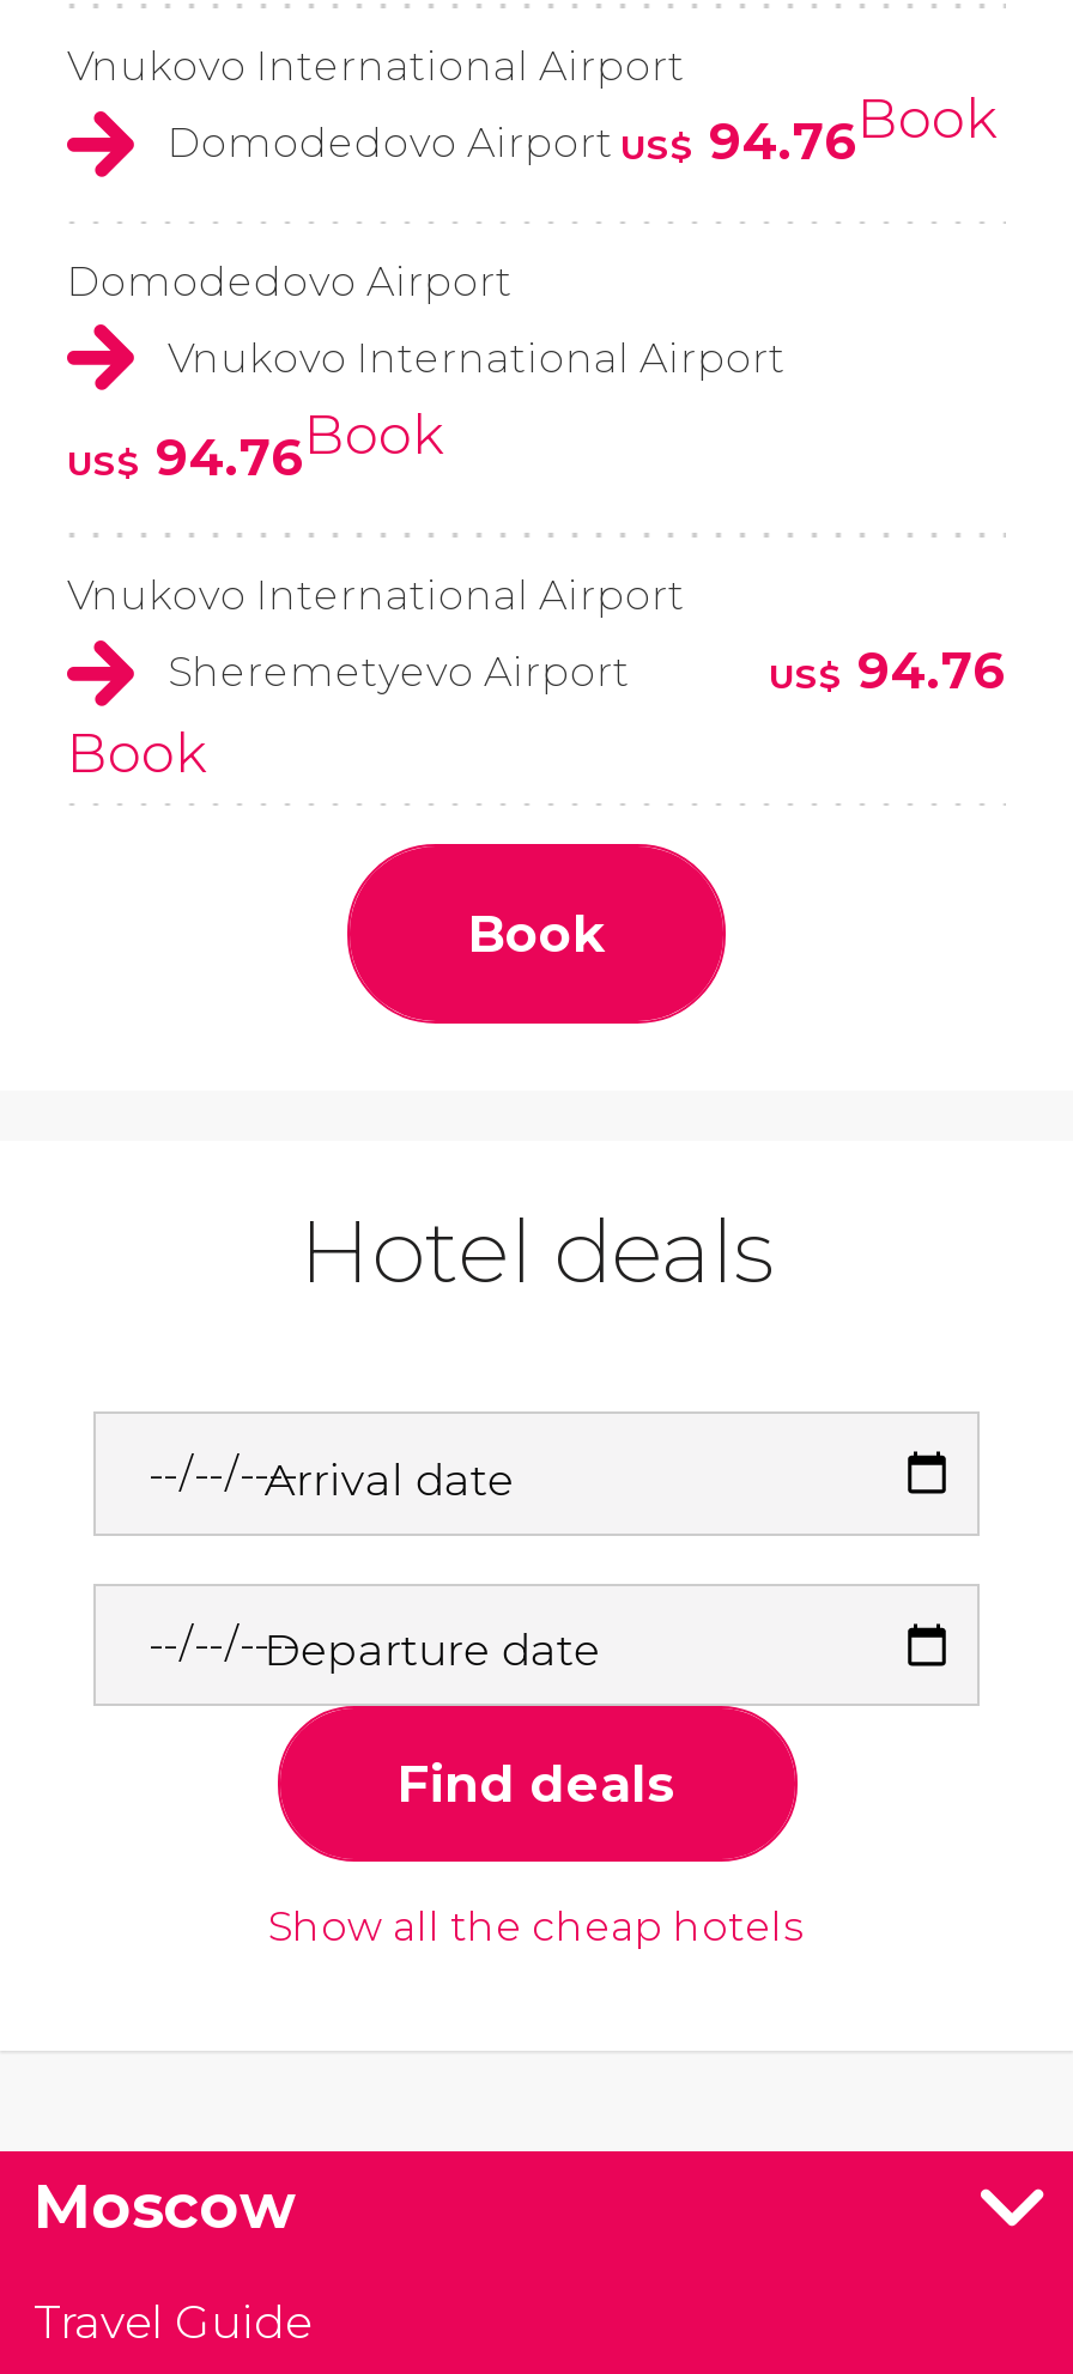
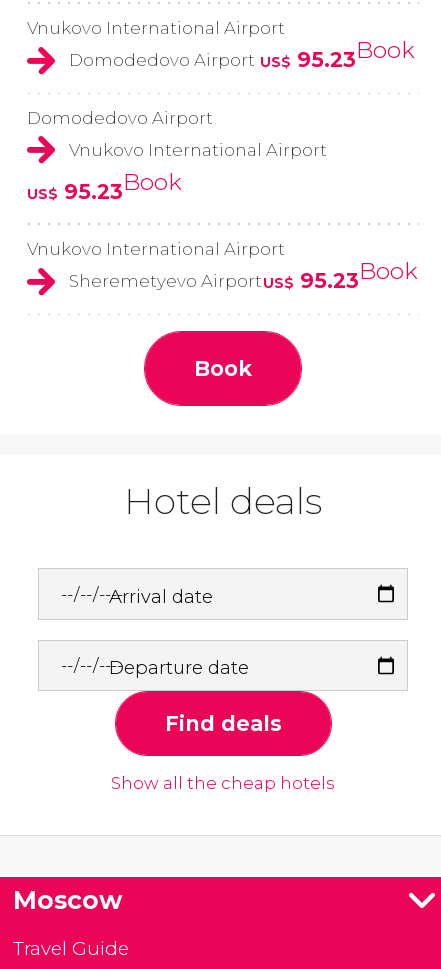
- Domodedovo Airport US$94.76Book
+ Domodedovo Airport US$95.23Book

- US$94.76Book
+ US$95.23Book

- Sheremetyevo Airport
- US$94.76
- Book
+ Sheremetyevo AirportUS$95.23Book
